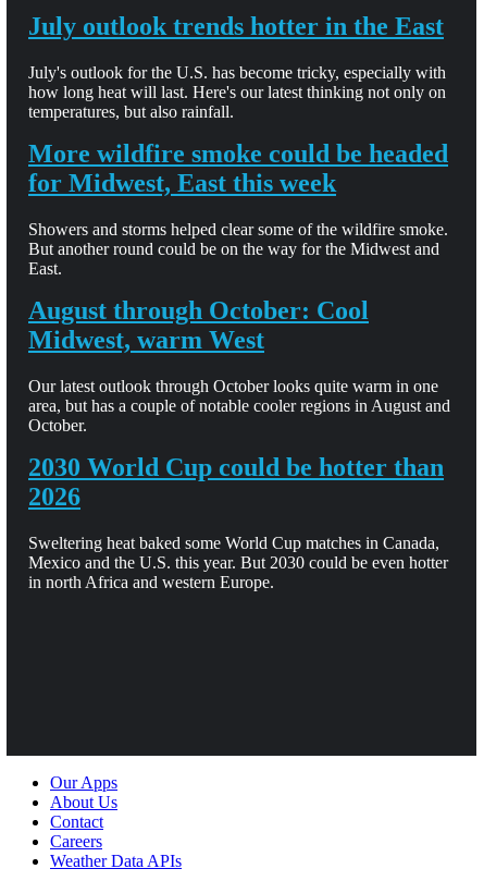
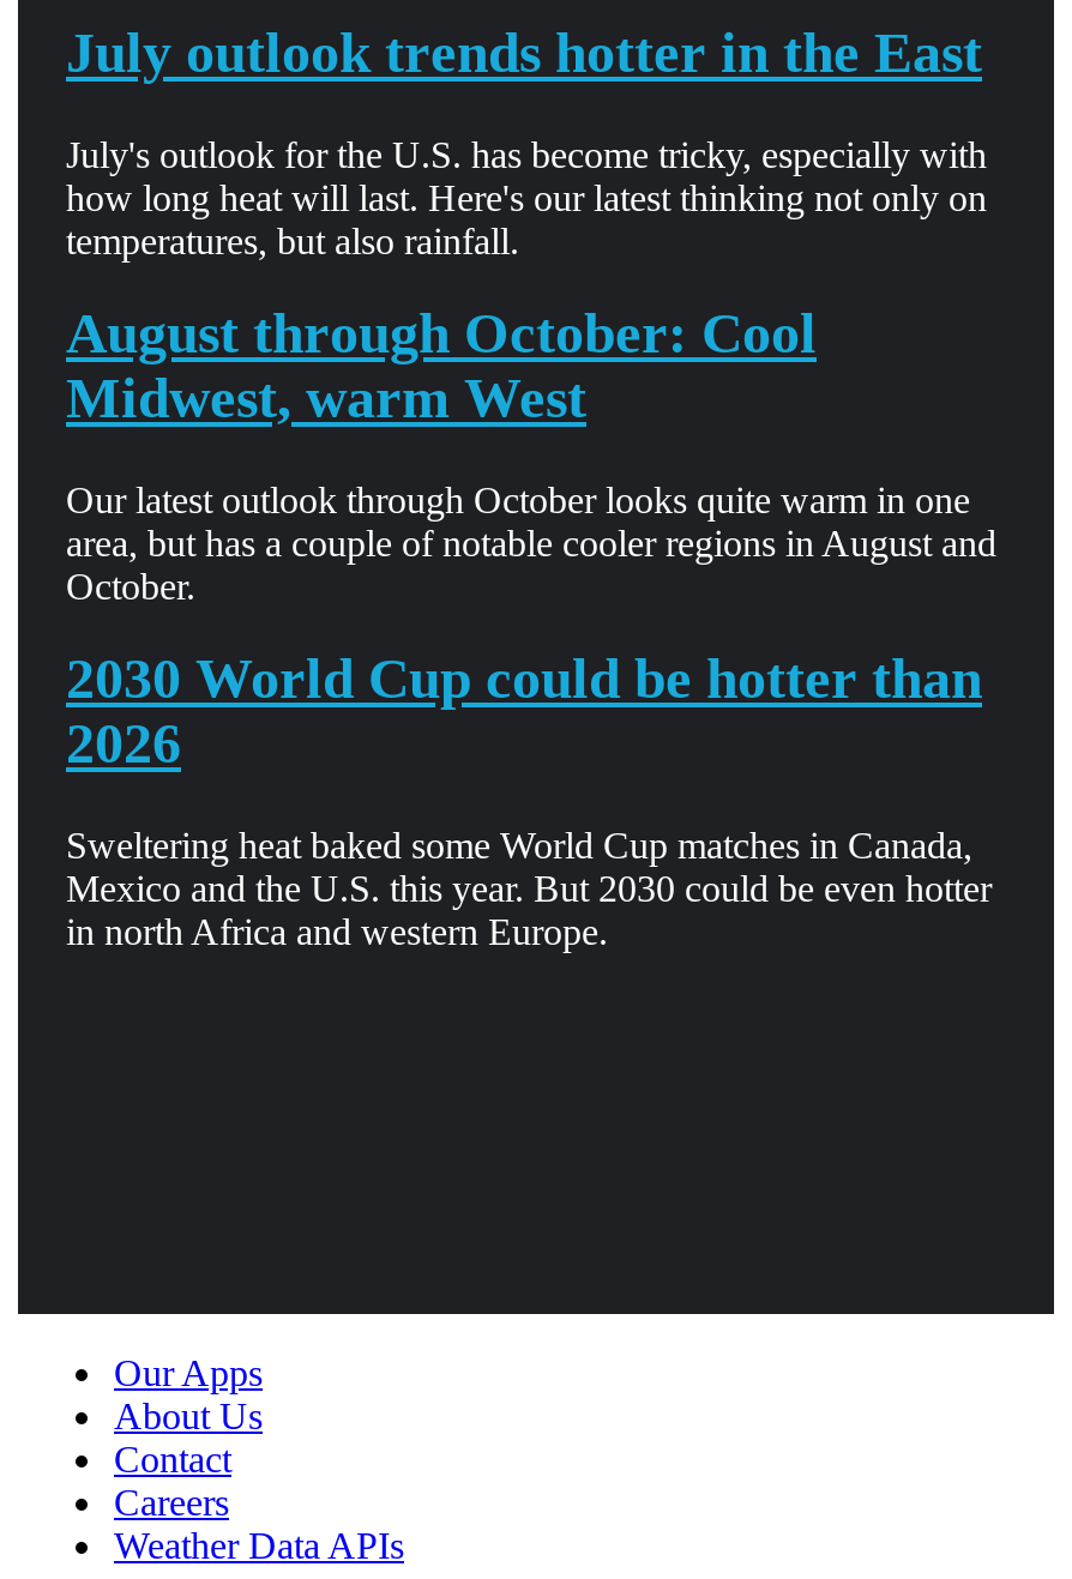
- More wildfire smoke could be headed
- for Midwest, East this week
- Showers and storms helped clear some of the wildfire smoke.
- But another round could be on the way for the Midwest and
- East.
